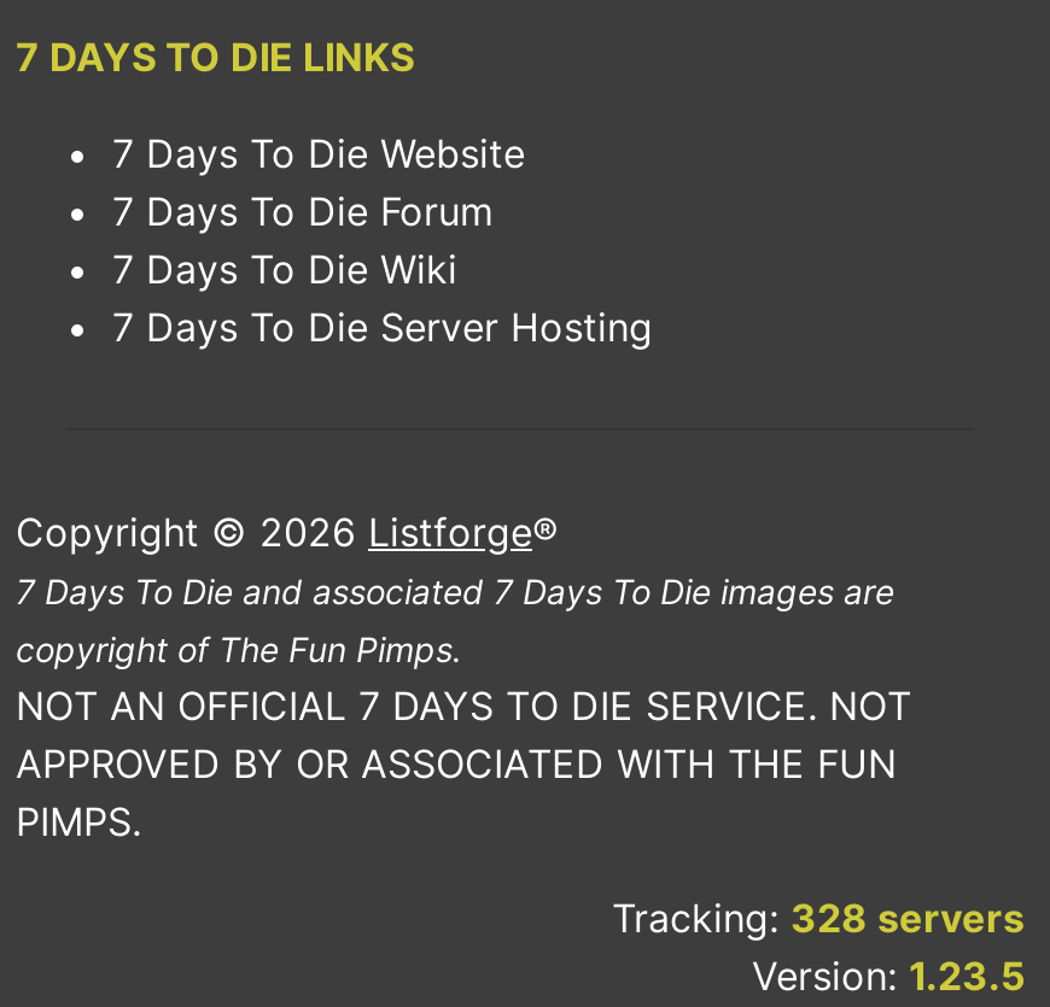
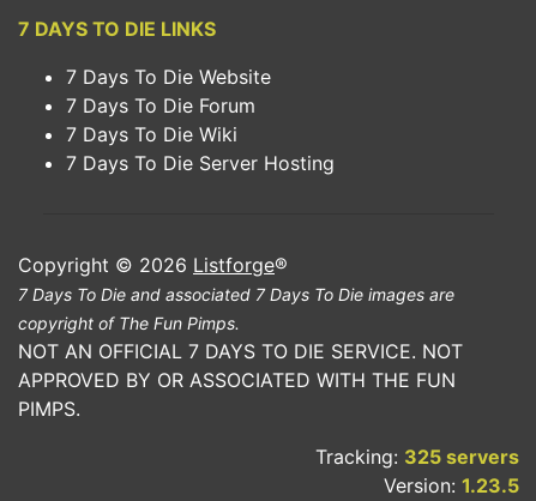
- Tracking: 328 servers
+ Tracking: 325 servers
